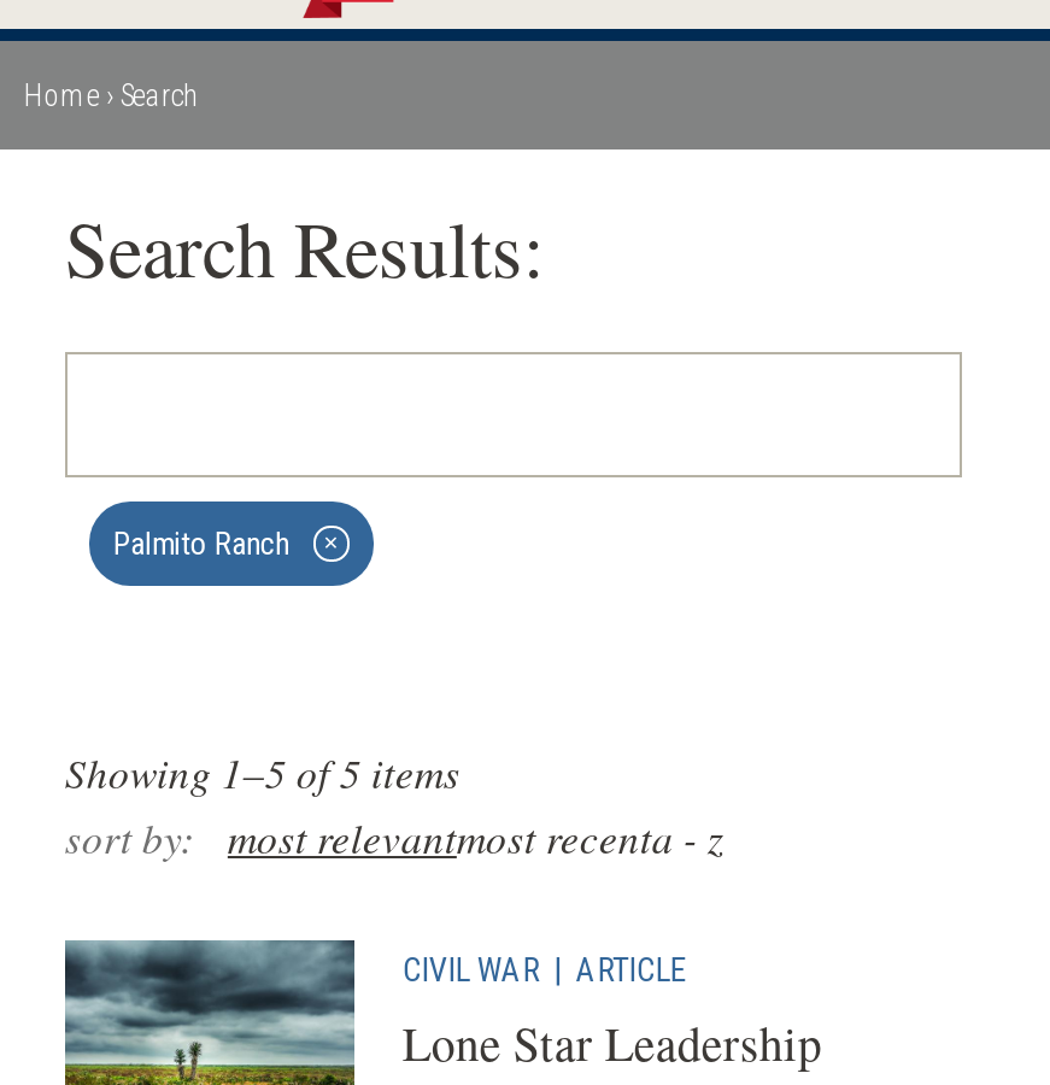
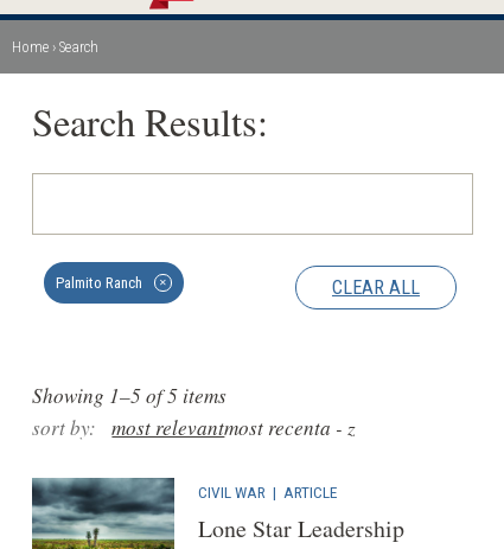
+ CLEAR ALL
